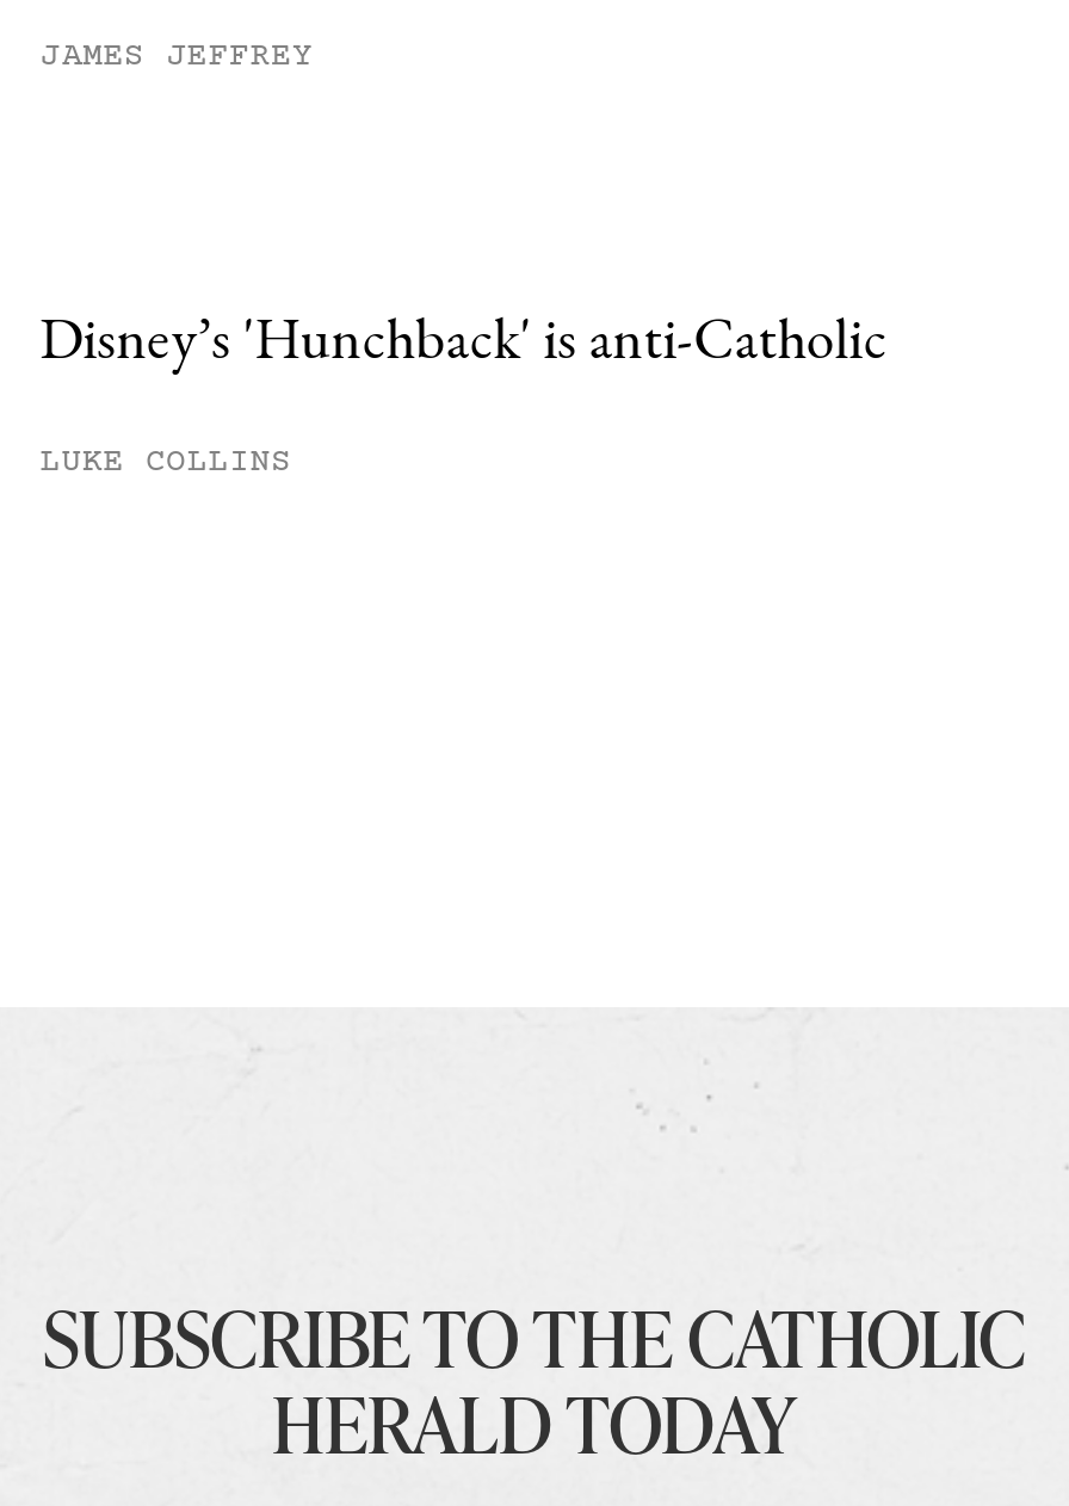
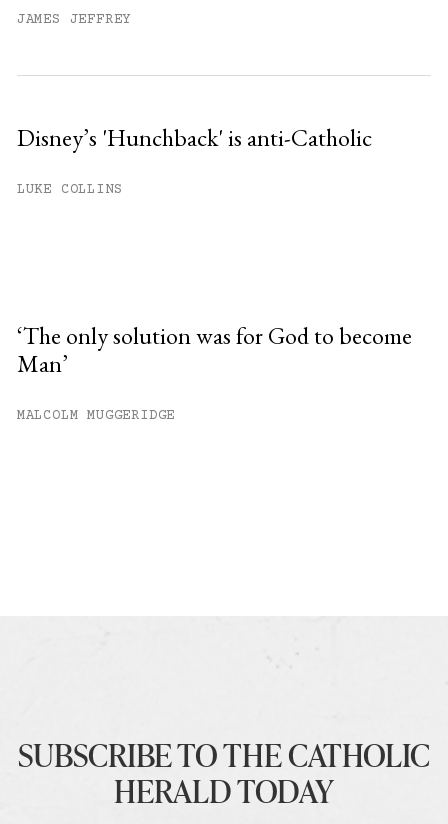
+ ‘The only solution was for God to become
+ Man’
+ MALCOLM MUGGERIDGE
